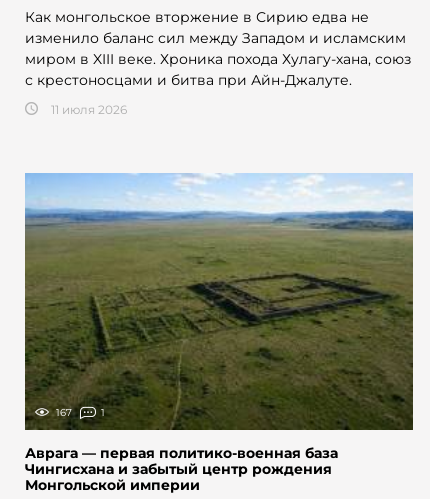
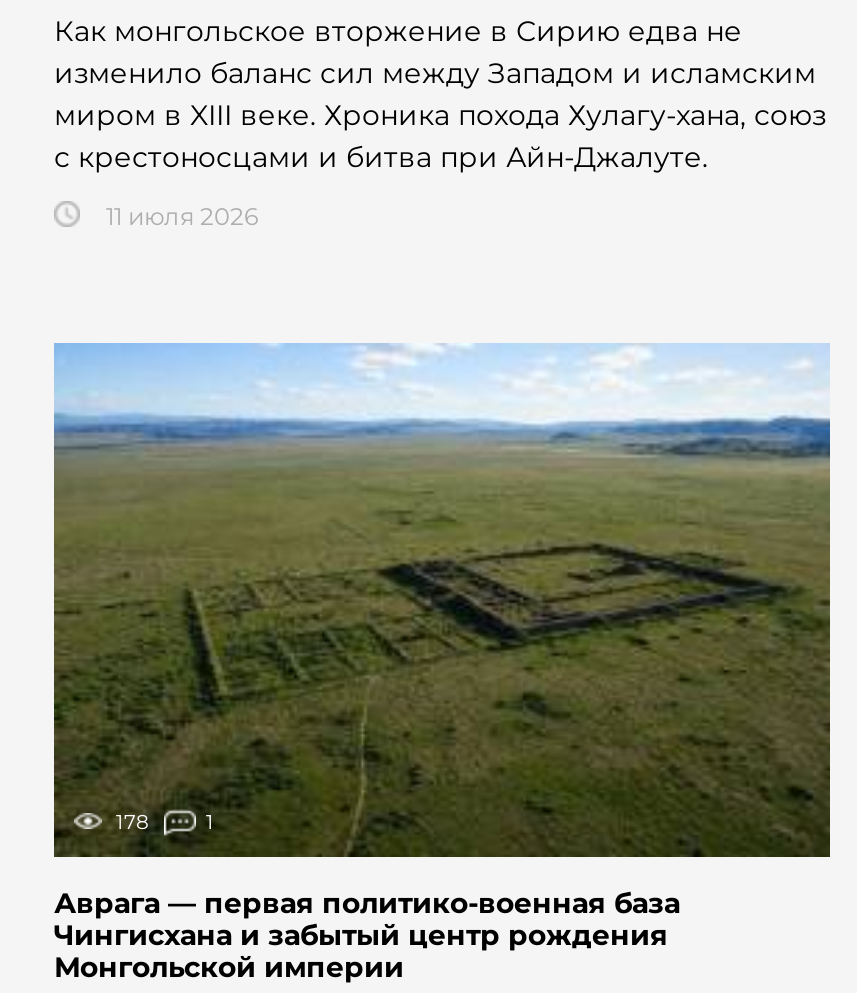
- 167
+ 178
